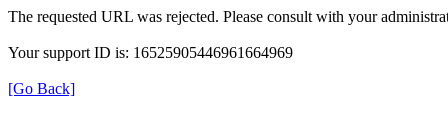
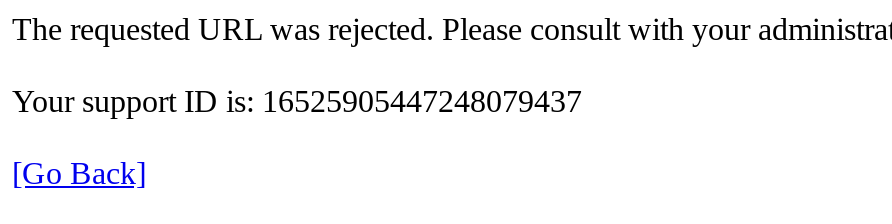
- Your support ID is: 16525905446961664969
+ Your support ID is: 16525905447248079437
